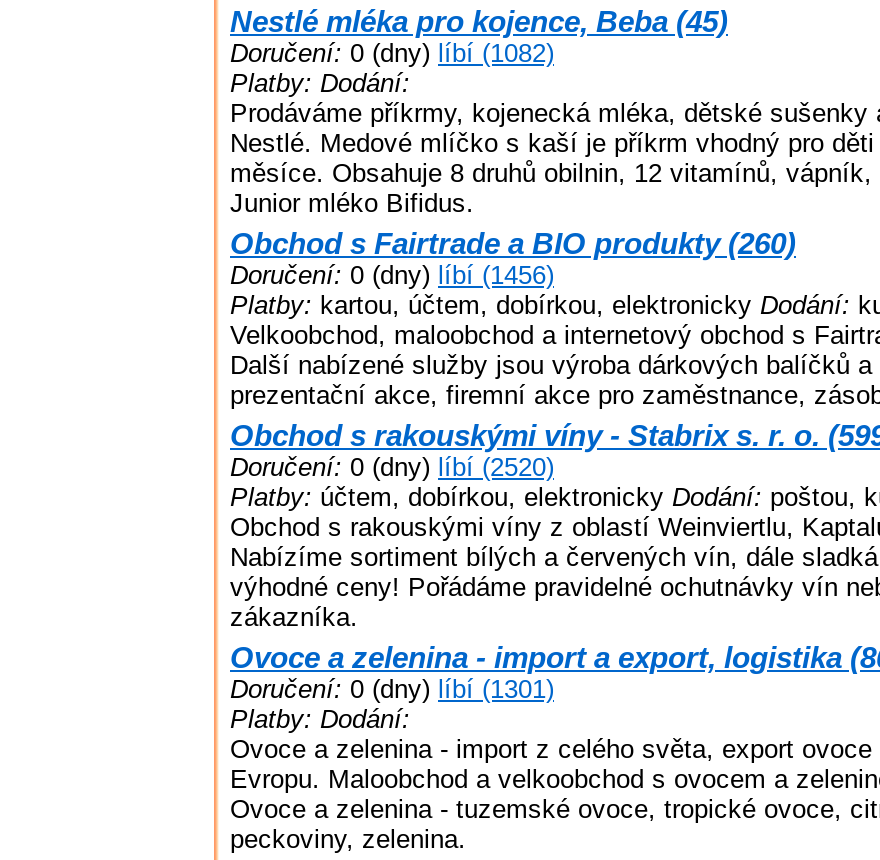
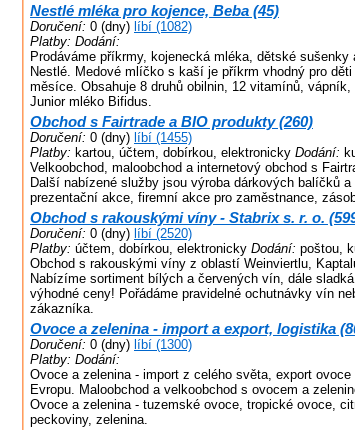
- Doručení: 0 (dny) líbí (1456)
+ Doručení: 0 (dny) líbí (1455)

- Doručení: 0 (dny) líbí (1301)
+ Doručení: 0 (dny) líbí (1300)
